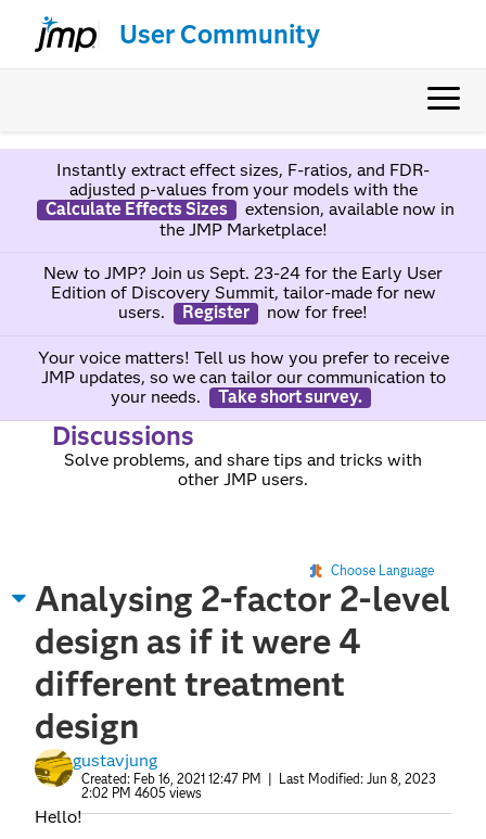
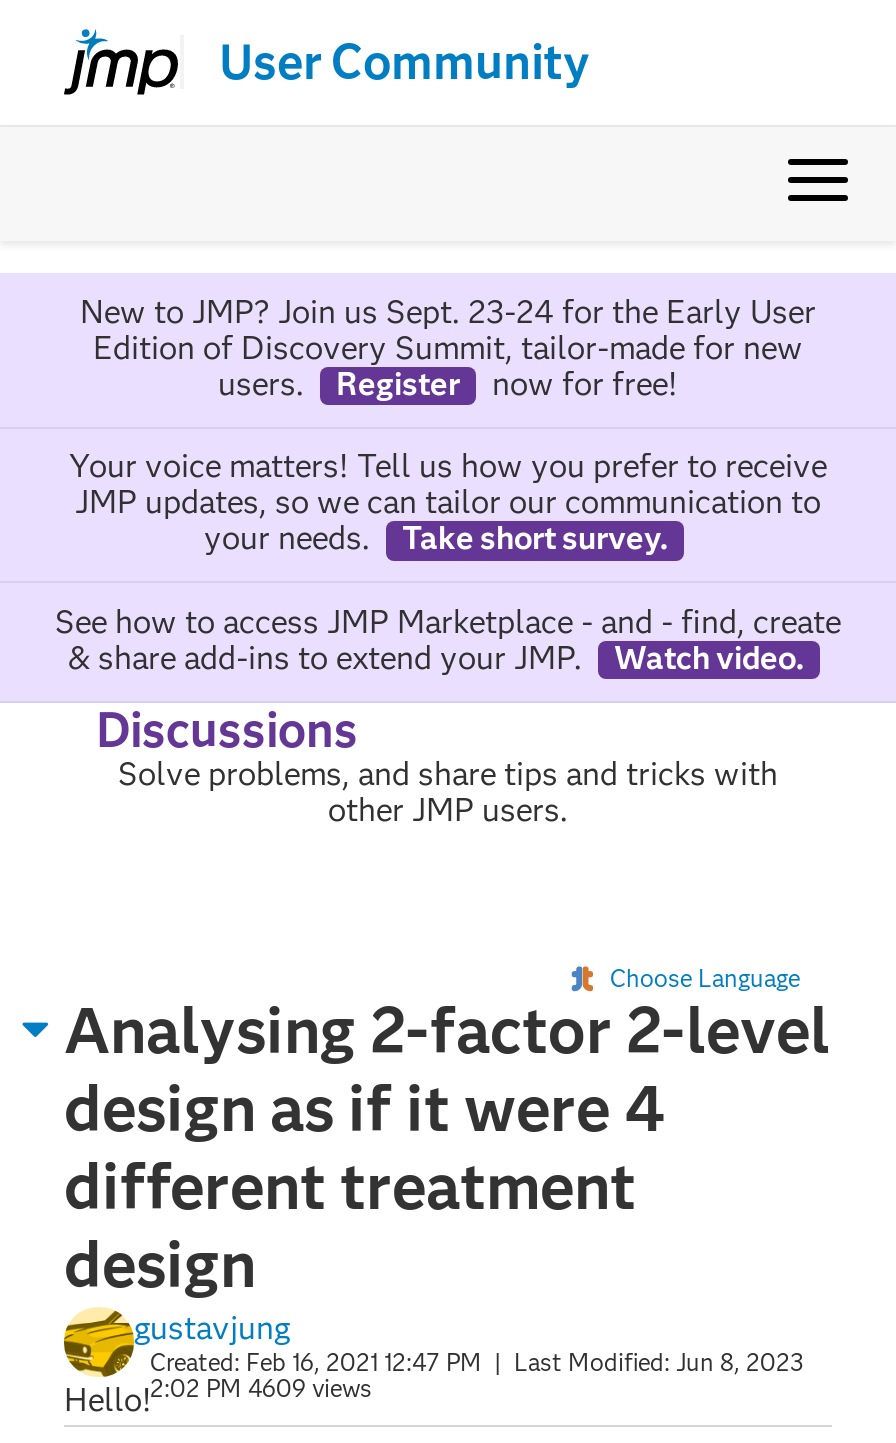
- Instantly extract effect sizes, F-ratios, and FDR-
- adjusted p-values from your models with the
- Calculate Effects Sizes
- extension, available now in
- the JMP Marketplace!

moved up: New to JMP? Join us Sept. 23-24 for the Early User | Edition of Discovery Summit, tailor-made for new | users. | ... | your needs. | Take short survey.

+ See how to access JMP Marketplace - and - find, create
+ & share add-ins to extend your JMP.
+ Watch video.

- 2:02 PM 4605 views
+ 2:02 PM 4609 views
